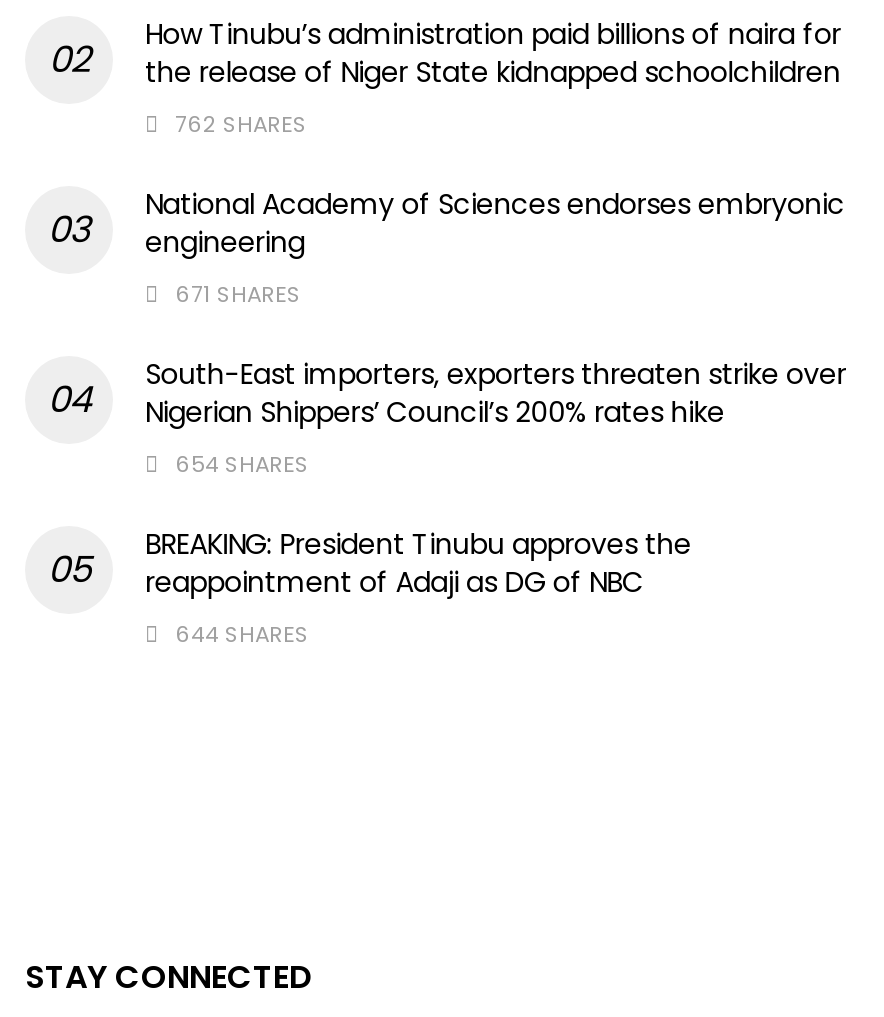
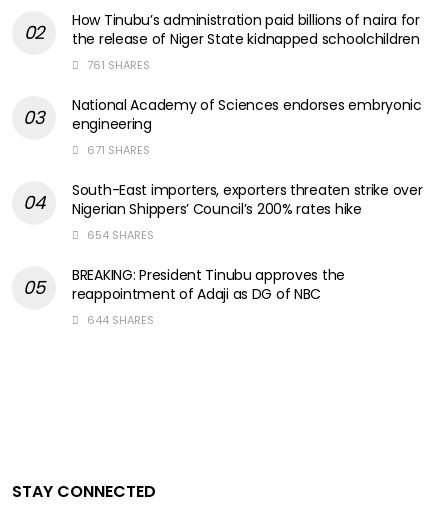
- 762 SHARES
+ 761 SHARES
